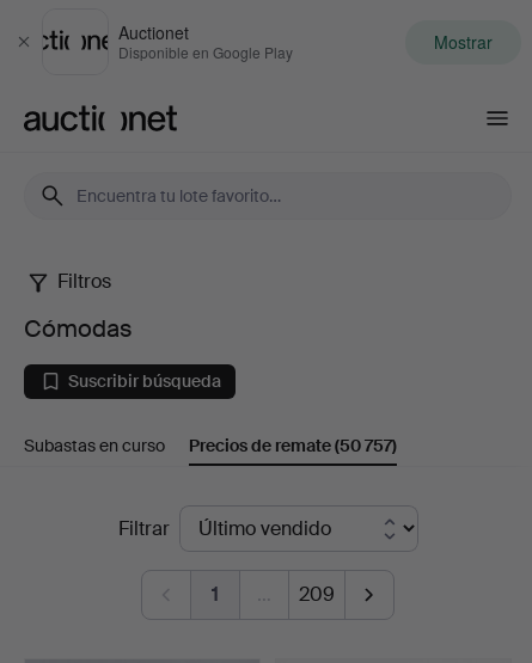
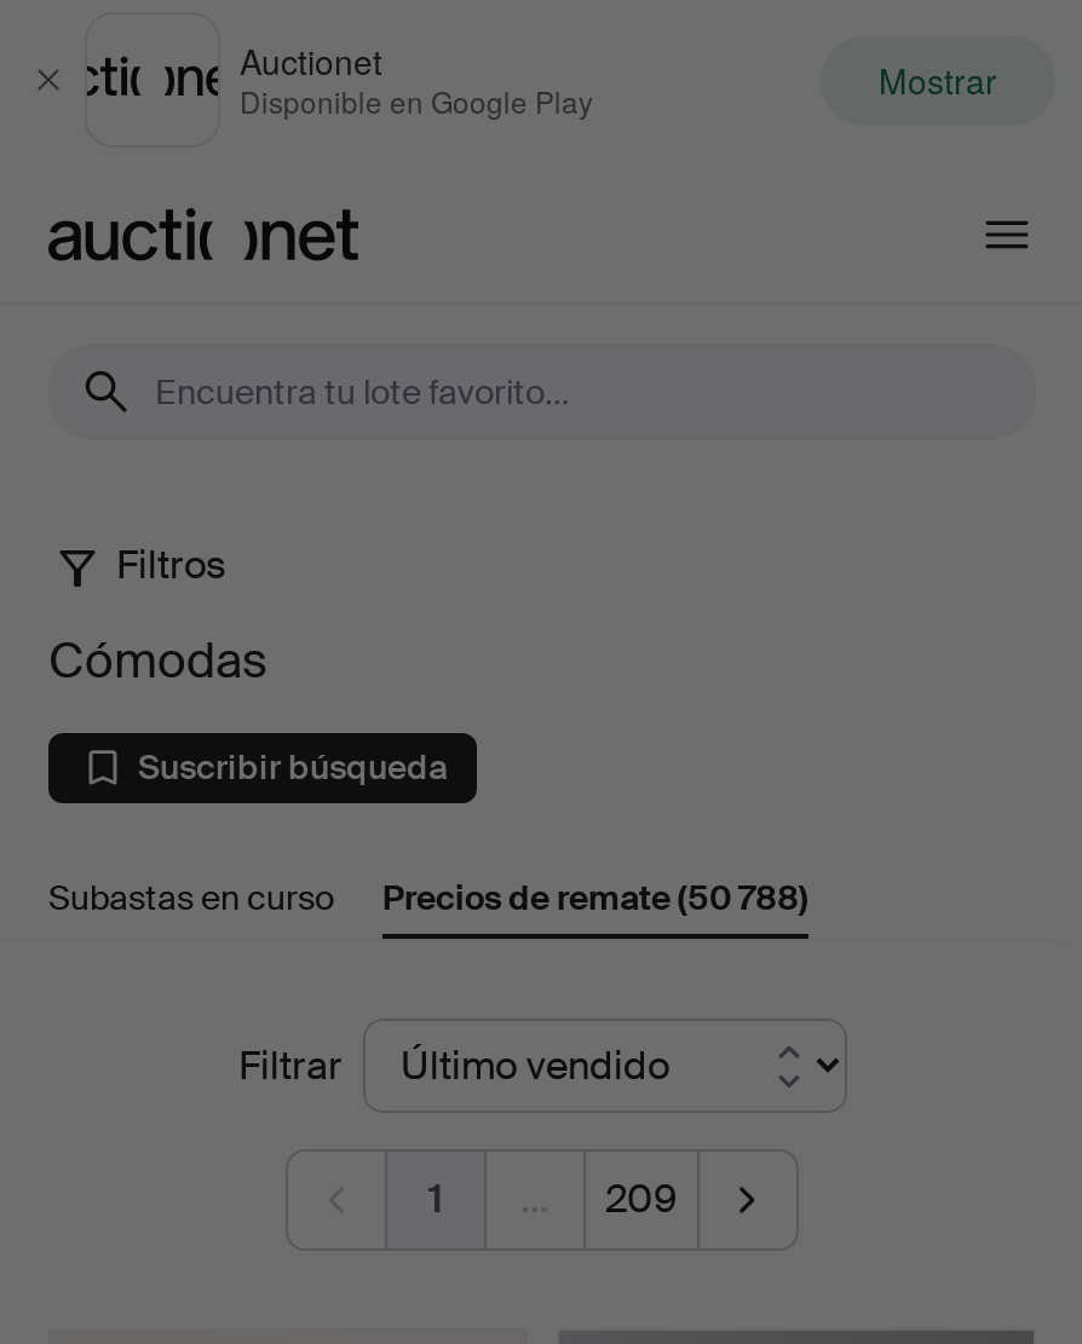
- Precios de remate(50 757)
+ Precios de remate(50 788)
